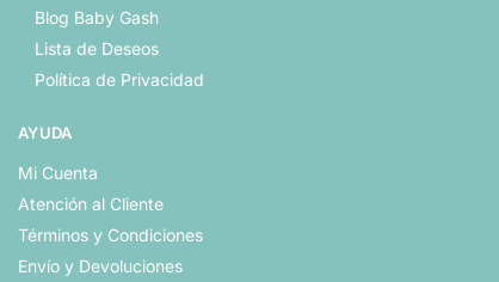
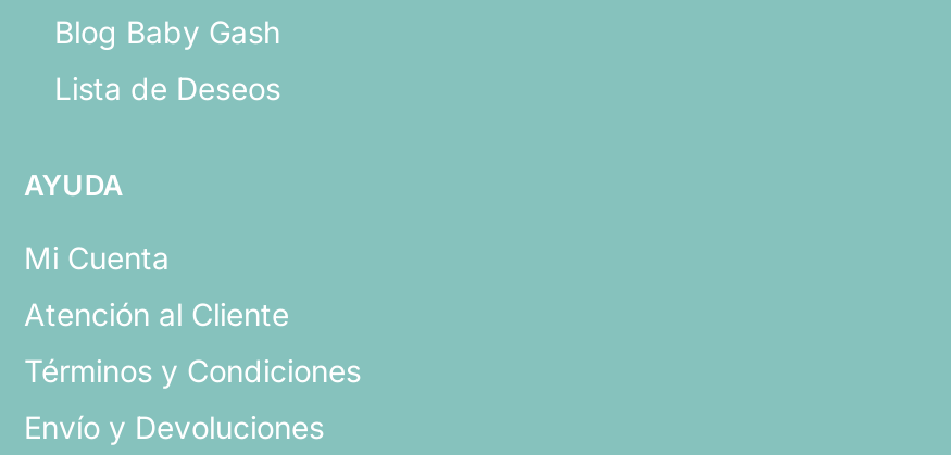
- Política de Privacidad
